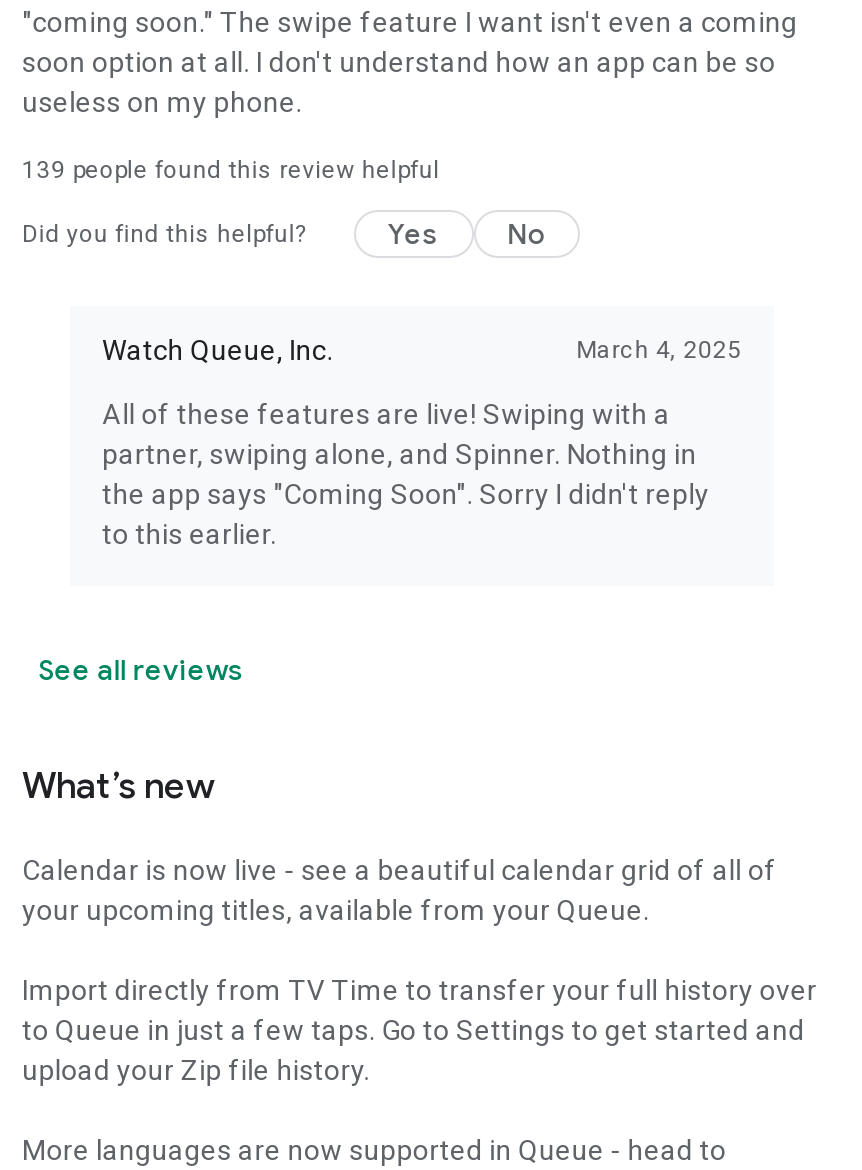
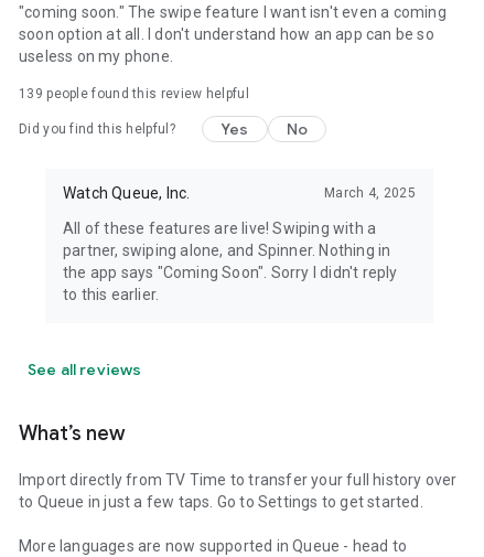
- Calendar is now live - see a beautiful calendar grid of all of
- your upcoming titles, available from your Queue.

- to Queue in just a few taps. Go to Settings to get started and
- upload your Zip file history.
+ to Queue in just a few taps. Go to Settings to get started.
